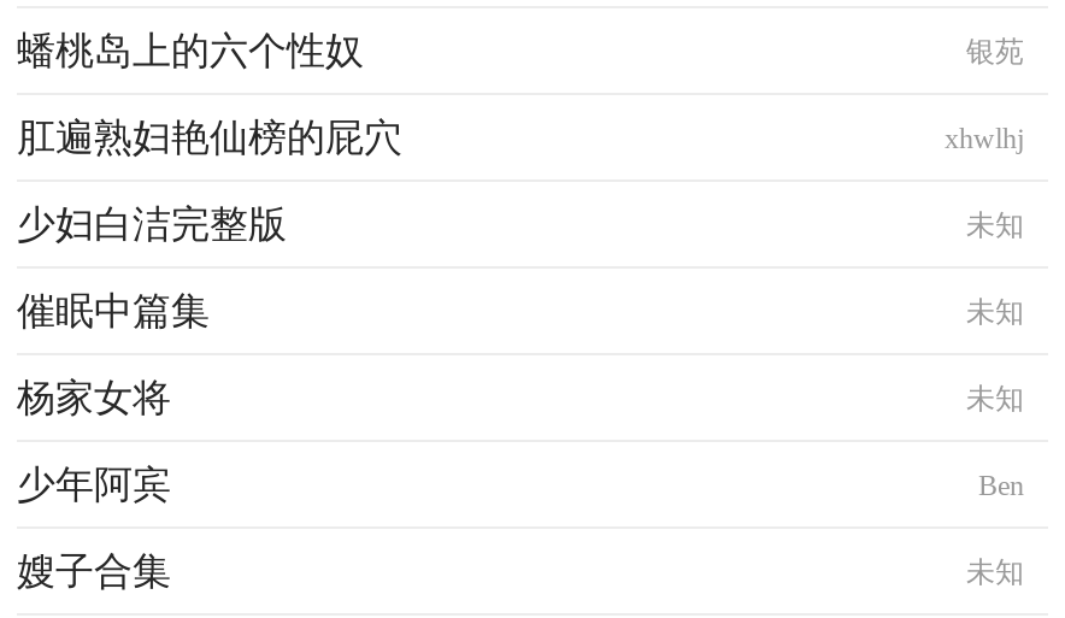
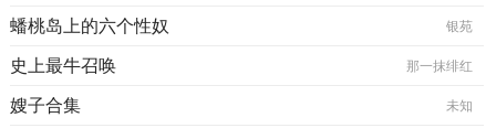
- 肛遍熟妇艳仙榜的屁穴
- xhwlhj
- 少妇白洁完整版
- 未知
- 催眠中篇集
- 未知
- 杨家女将
- 未知
- 少年阿宾
- Ben
+ 史上最牛召唤
+ 那一抹绯红
